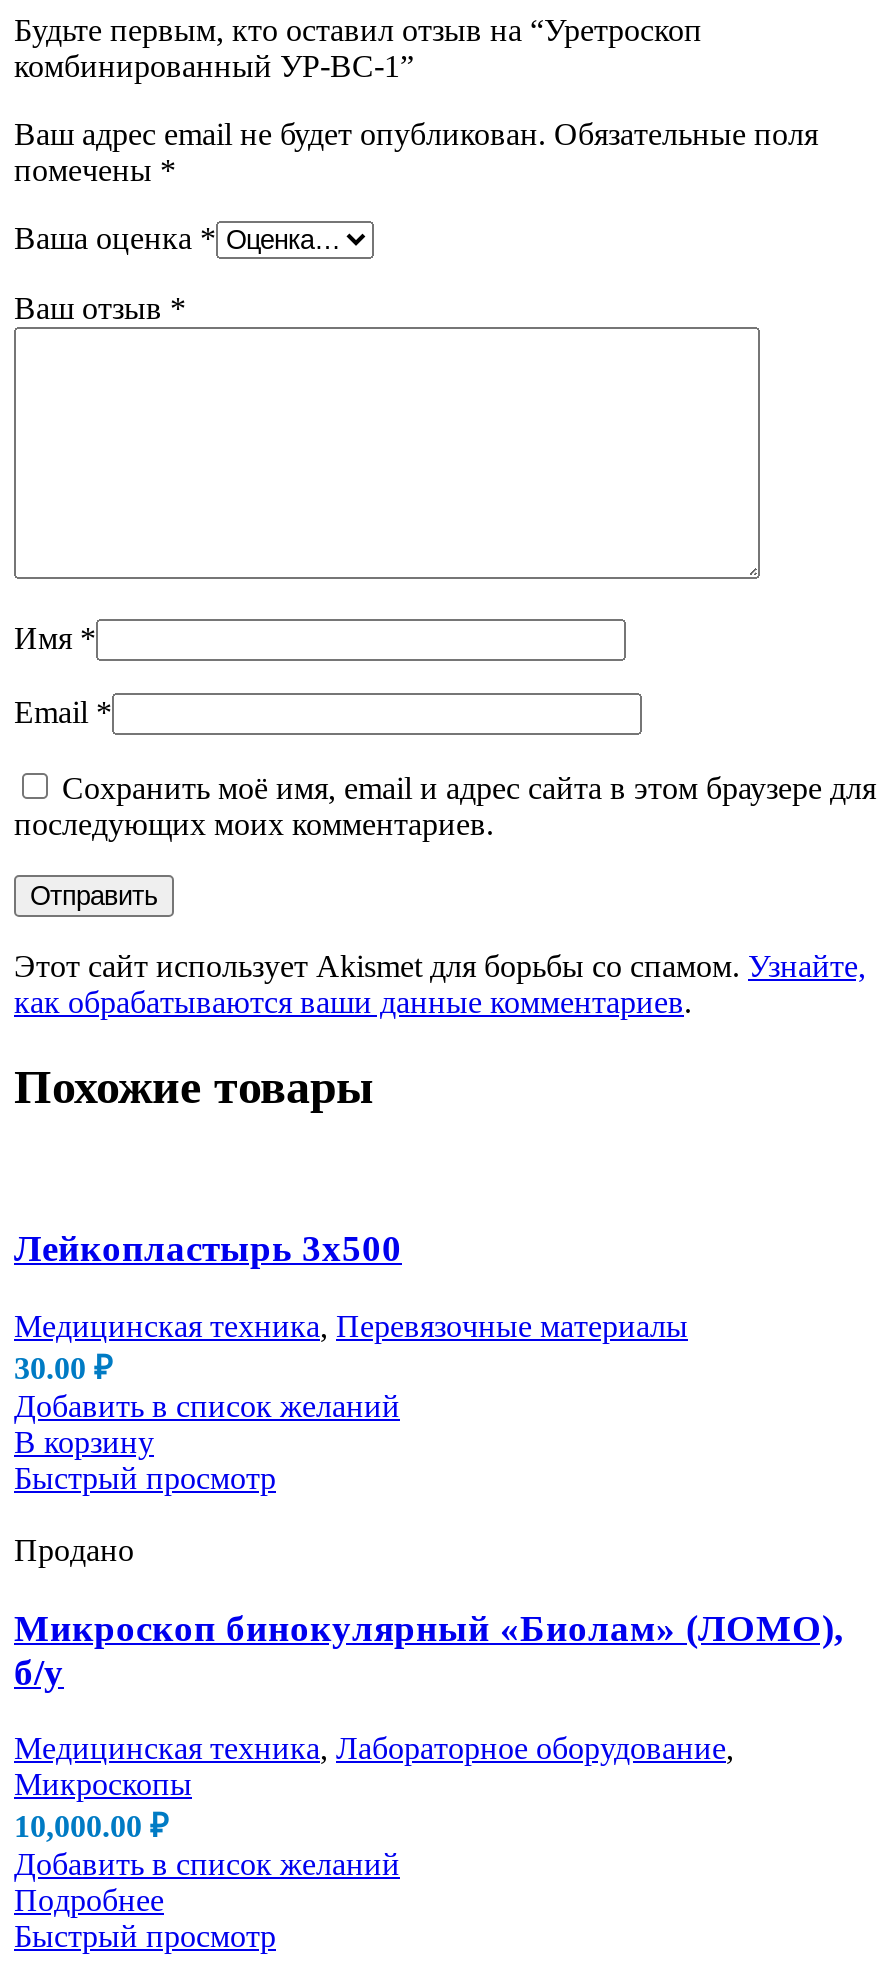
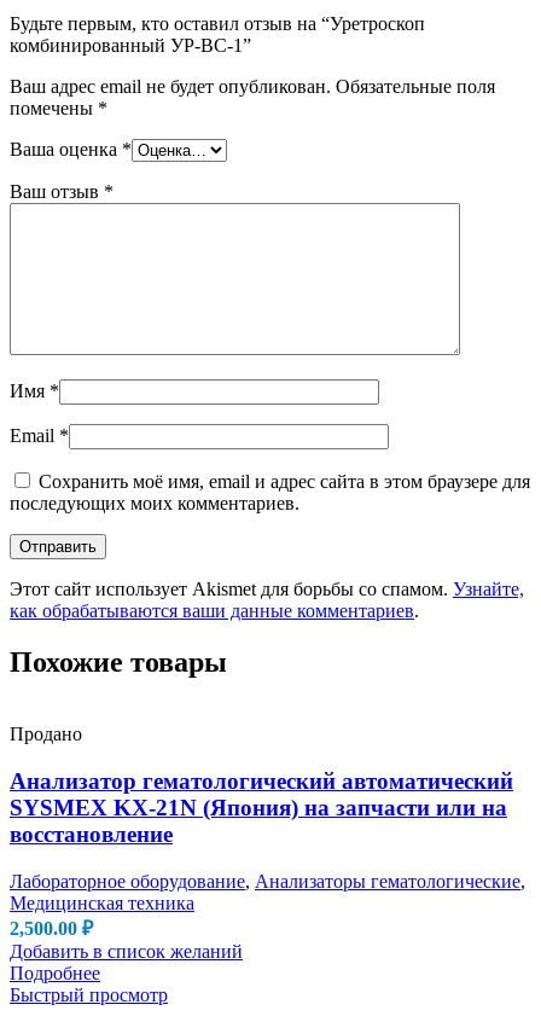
- Лейкопластырь 3х500
- Медицинская техника, Перевязочные материалы
- 30.00 ₽
- Добавить в список желаний
- В корзину
- Быстрый просмотр

moved up: Продано

- Микроскоп бинокулярный «Биолам» (ЛОМО),
- б/у
+ Анализатор гематологический автоматический
+ SYSMEX KX-21N (Япония) на запчасти или на
+ восстановление

- Медицинская техника, Лабораторное оборудование,
- Микроскопы
- 10,000.00 ₽
+ Лабораторное оборудование, Анализаторы гематологические,
+ Медицинская техника
+ 2,500.00 ₽
